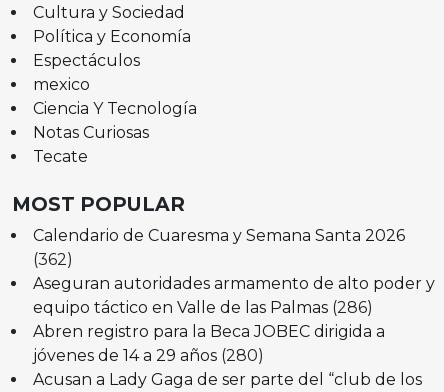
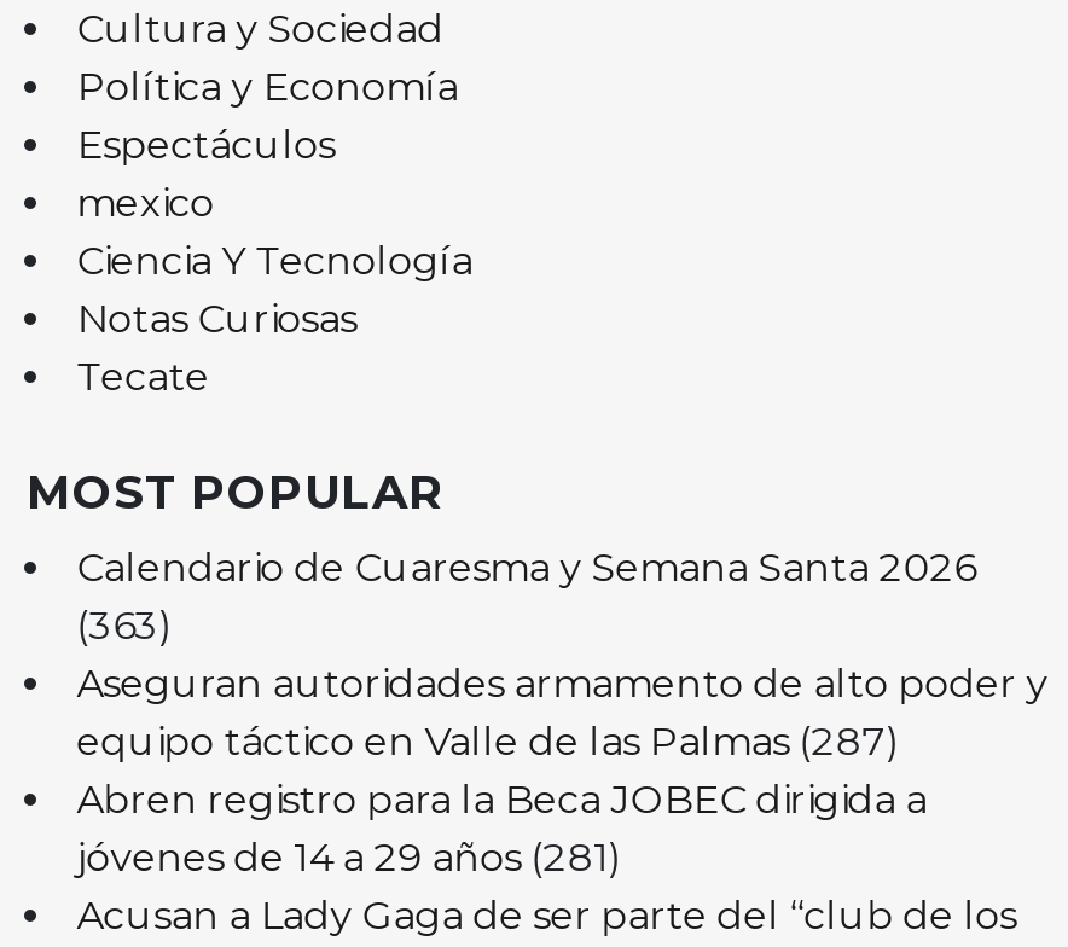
- (362)
+ (363)

- equipo táctico en Valle de las Palmas (286)
+ equipo táctico en Valle de las Palmas (287)

- jóvenes de 14 a 29 años (280)
+ jóvenes de 14 a 29 años (281)
